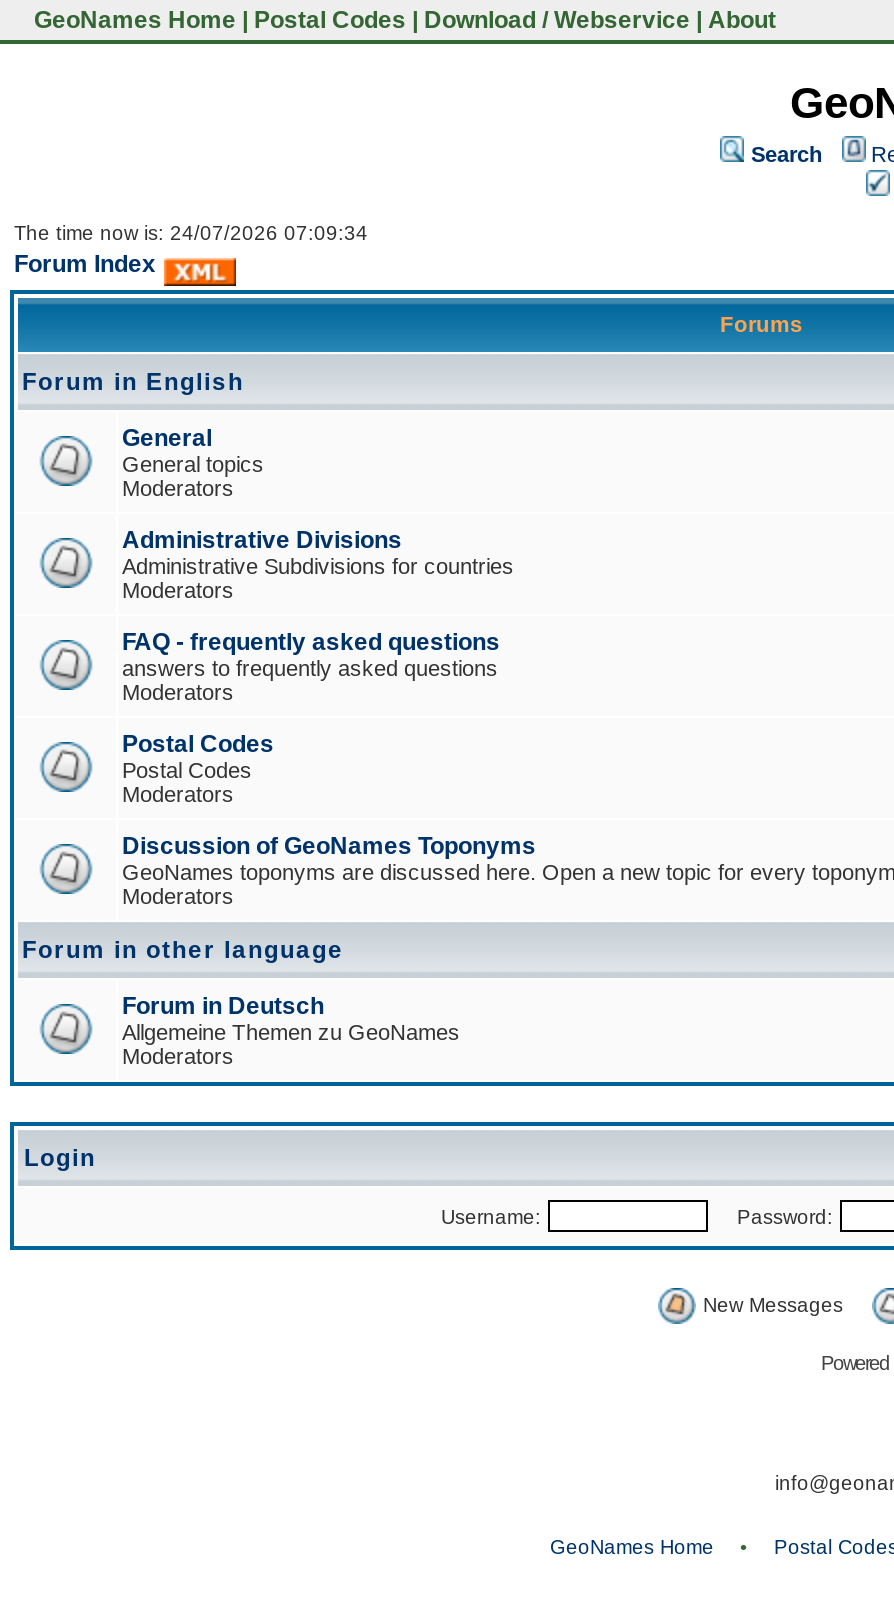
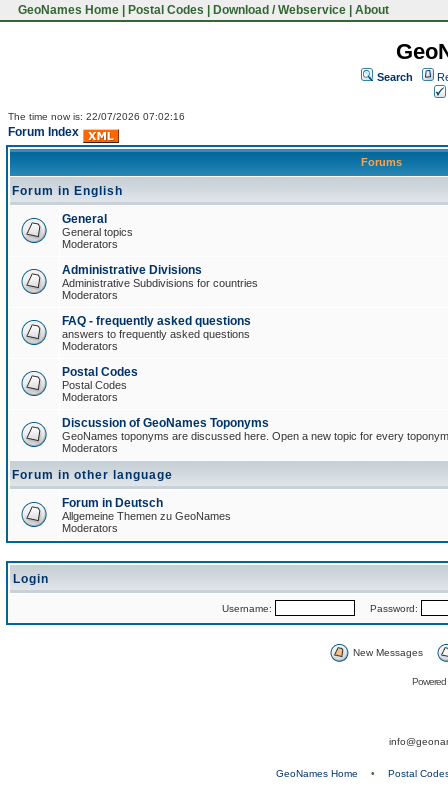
- The time now is: 24/07/2026 07:09:34
+ The time now is: 22/07/2026 07:02:16
